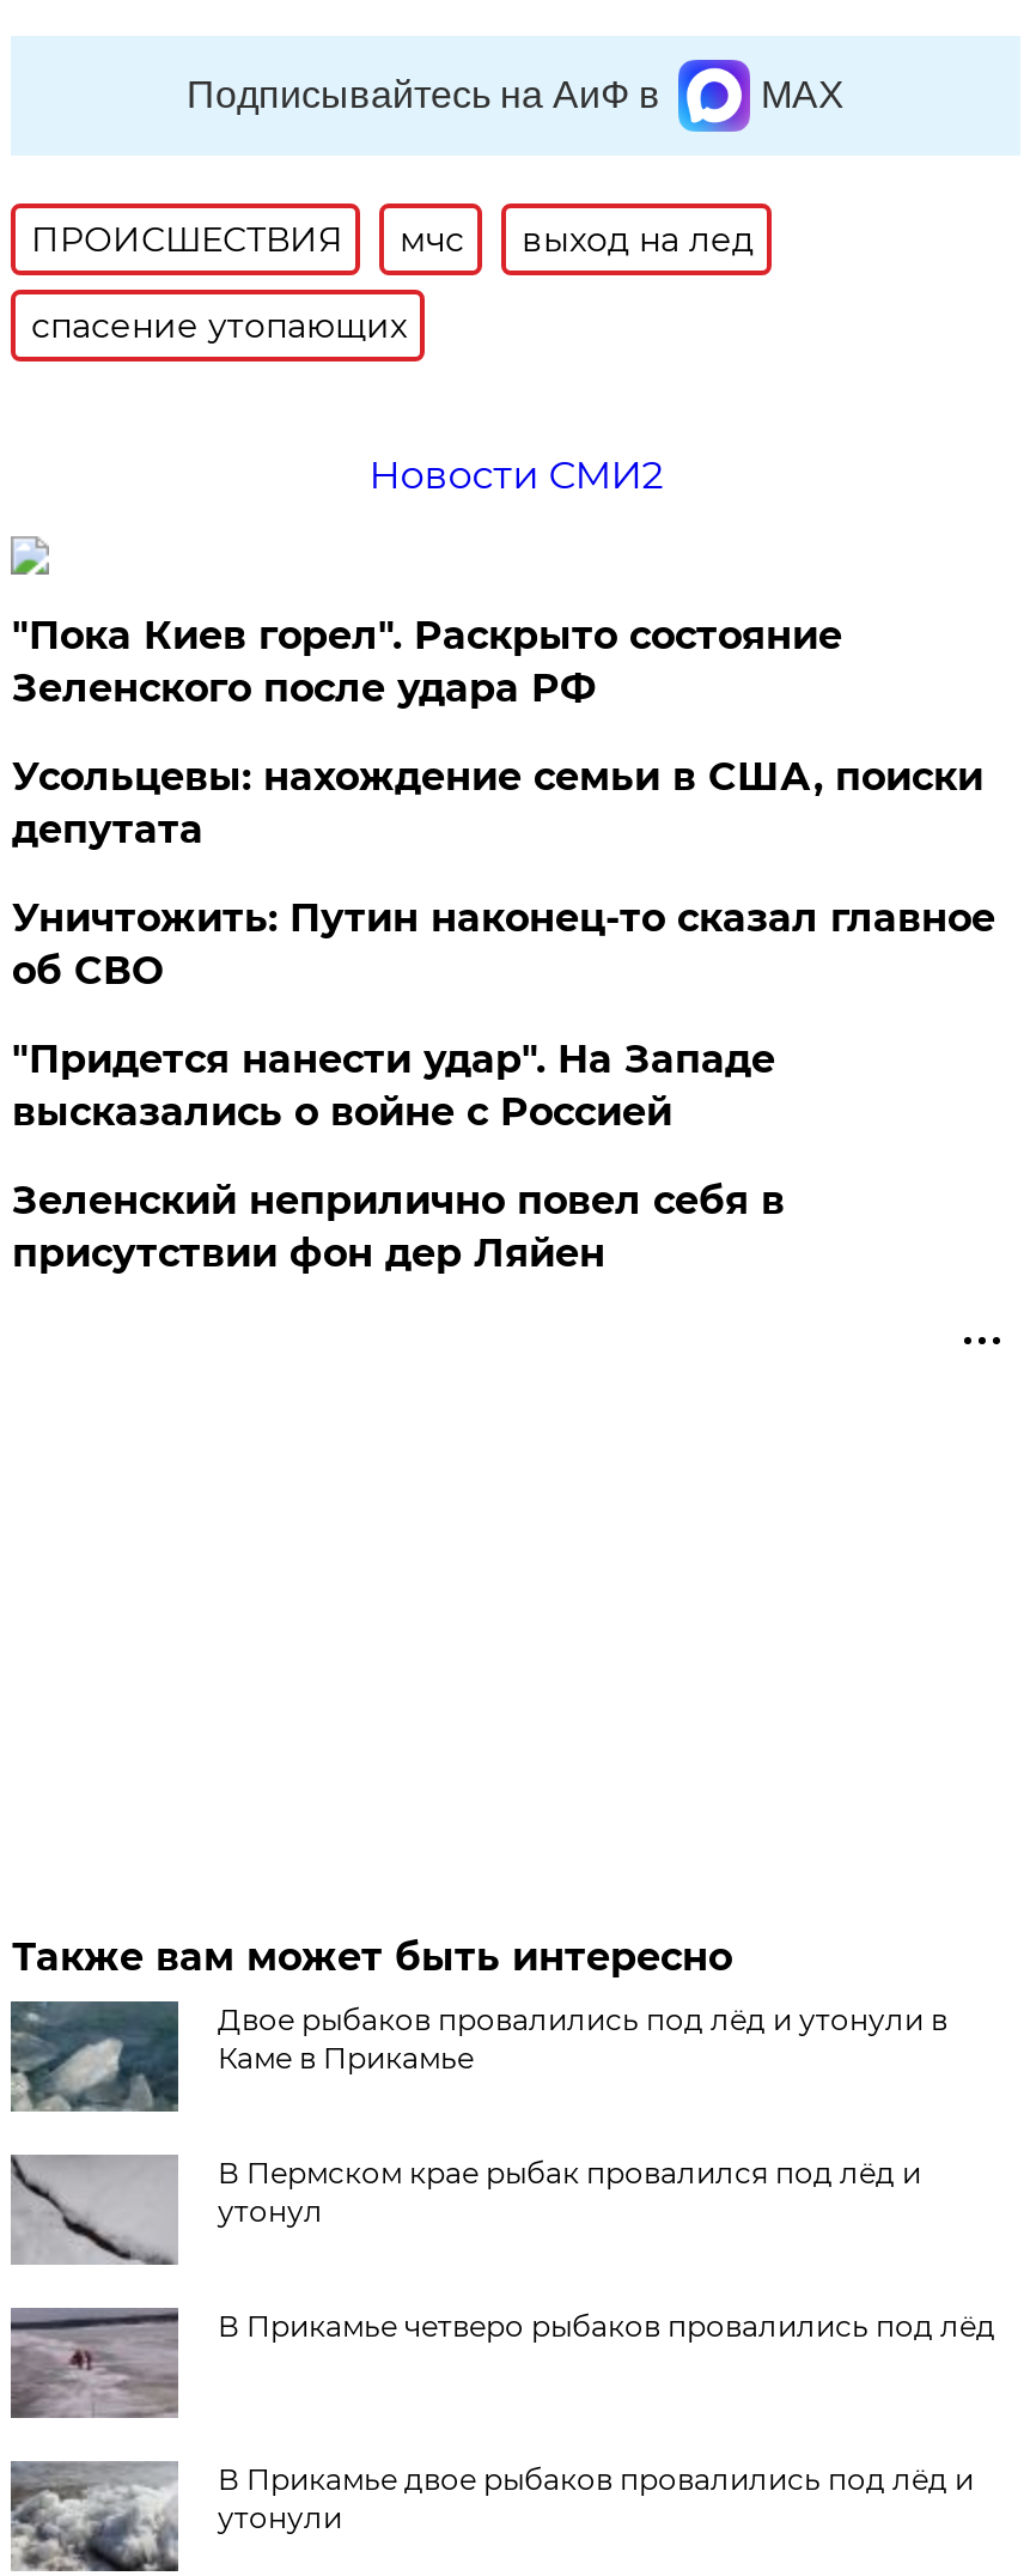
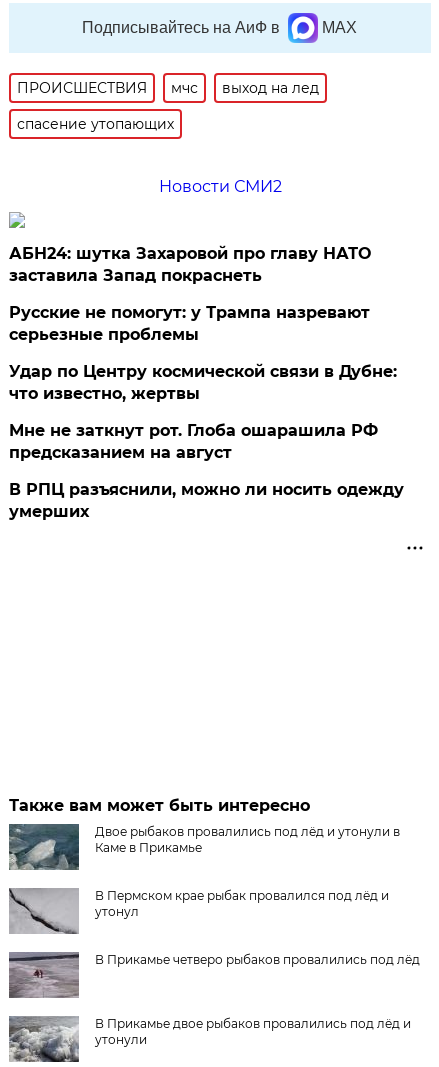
- "Пока Киев горел". Раскрыто состояние
- Зеленского после удара РФ
+ АБН24: шутка Захаровой про главу НАТО
+ заставила Запад покраснеть

- Усольцевы: нахождение семьи в США, поиски
- депутата
+ Русские не помогут: у Трампа назревают
+ серьезные проблемы

- Уничтожить: Путин наконец-то сказал главное
- об СВО
+ Удар по Центру космической связи в Дубне:
+ что известно, жертвы

- "Придется нанести удар". На Западе
- высказались о войне с Россией
+ Мне не заткнут рот. Глоба ошарашила РФ
+ предсказанием на август

- Зеленский неприлично повел cебя в
- присутствии фон дер Ляйен
+ В РПЦ разъяснили, можно ли носить одежду
+ умерших
